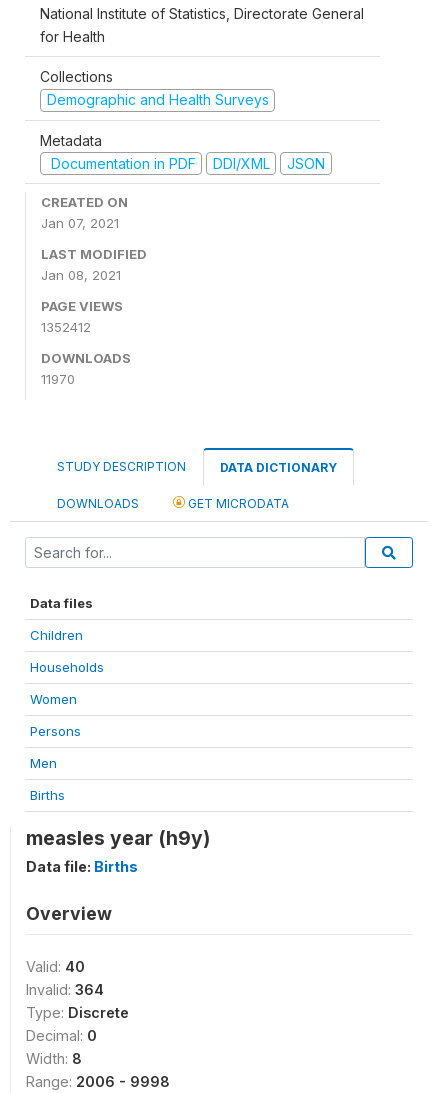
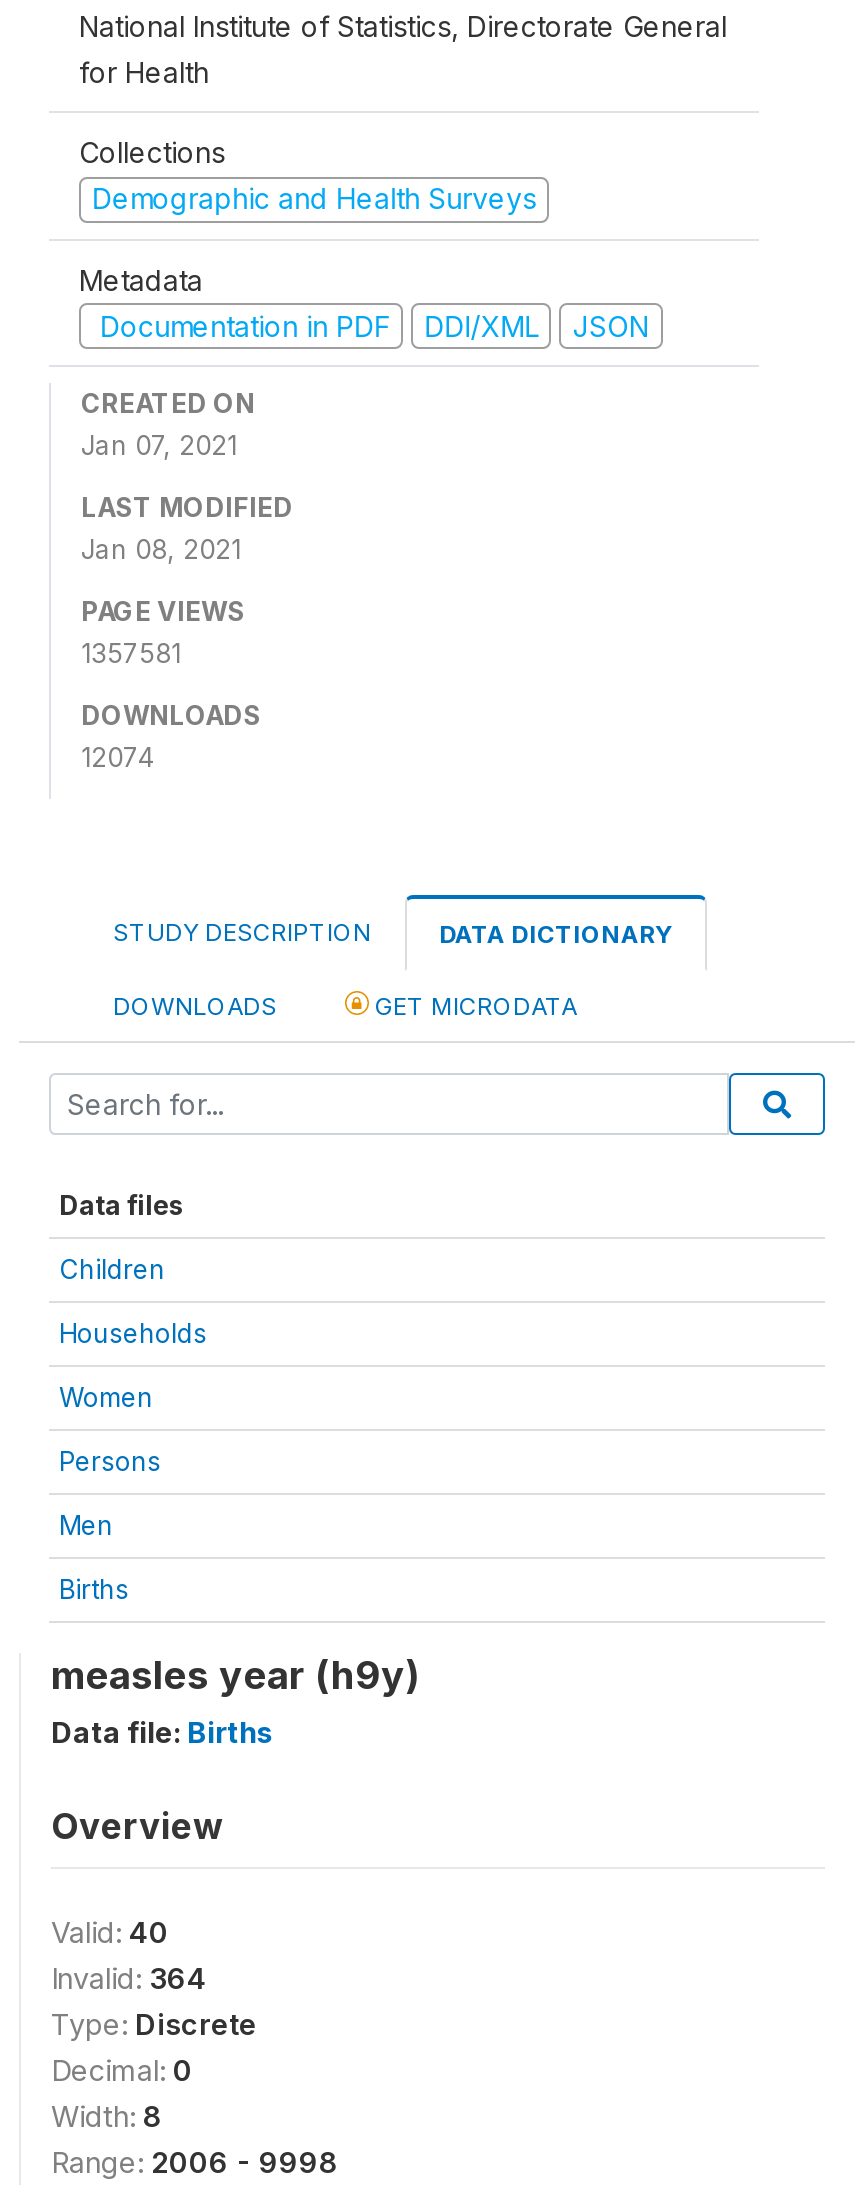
- 1352412
+ 1357581

- 11970
+ 12074
